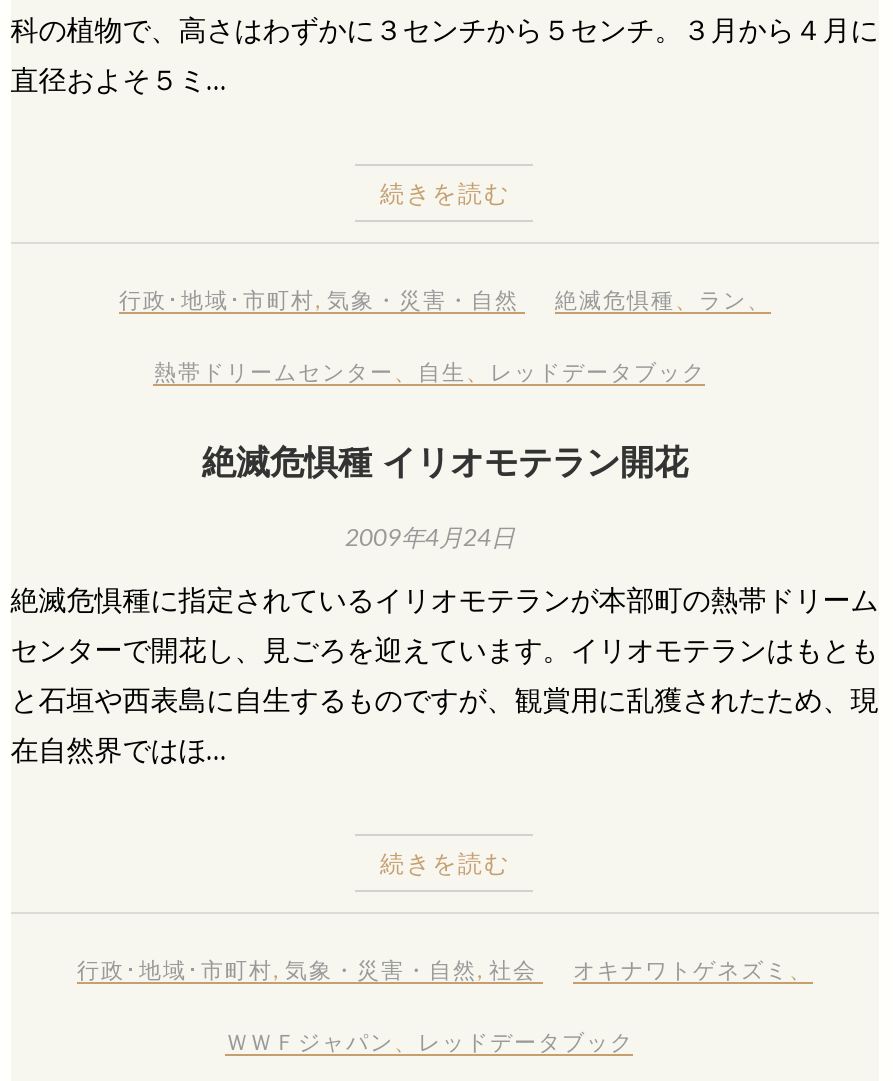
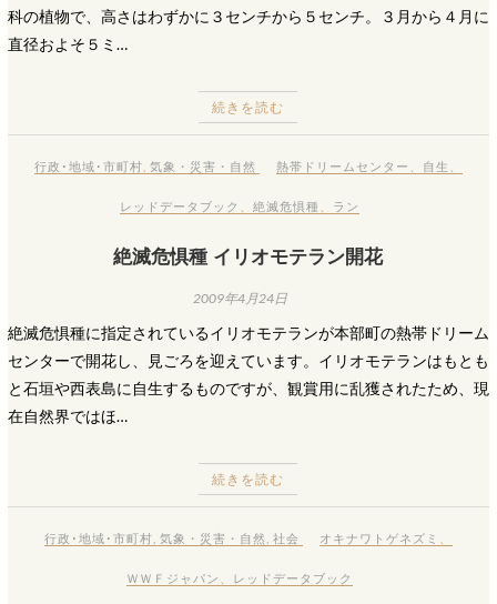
- 絶滅危惧種、ラン、
+ 熱帯ドリームセンター、自生、

- 熱帯ドリームセンター、自生、レッドデータブック
+ レッドデータブック、絶滅危惧種、ラン
